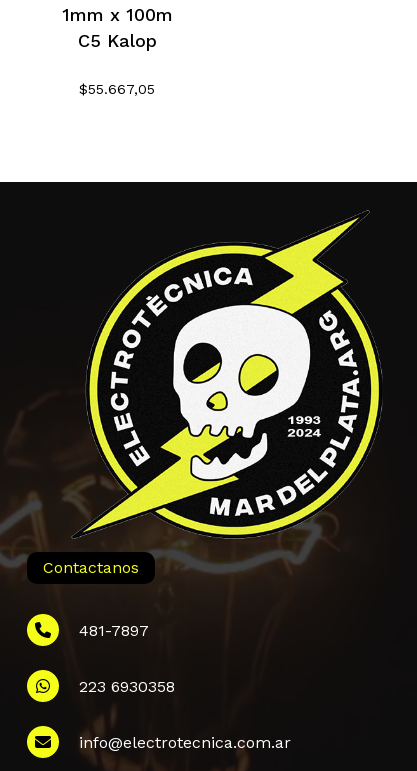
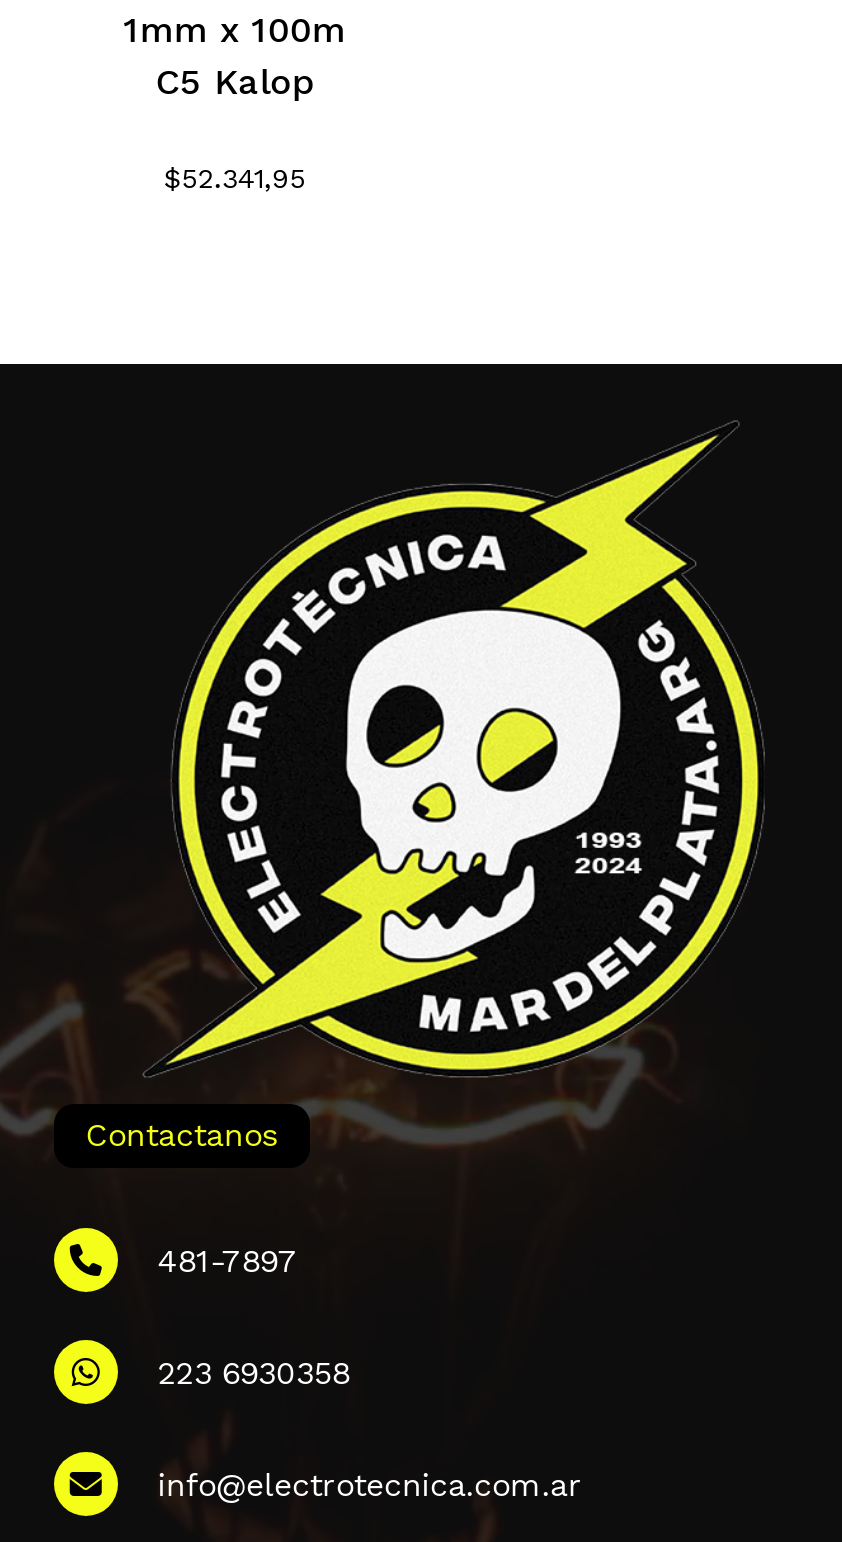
- $55.667,05
+ $52.341,95
